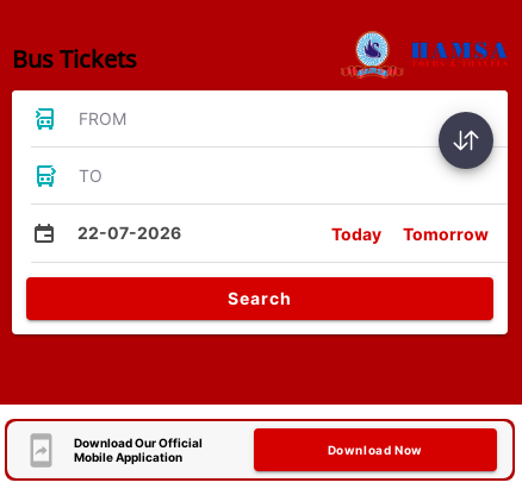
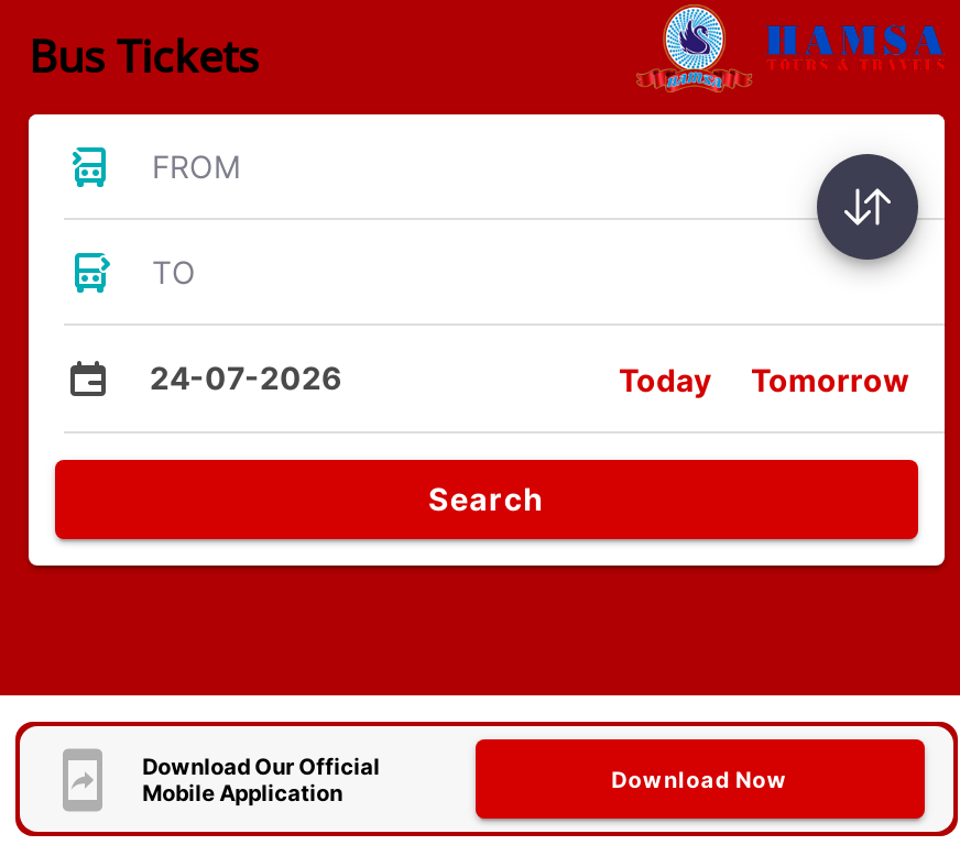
- 22-07-2026
+ 24-07-2026
